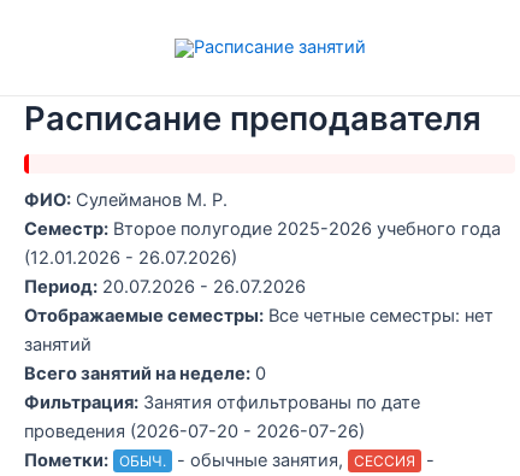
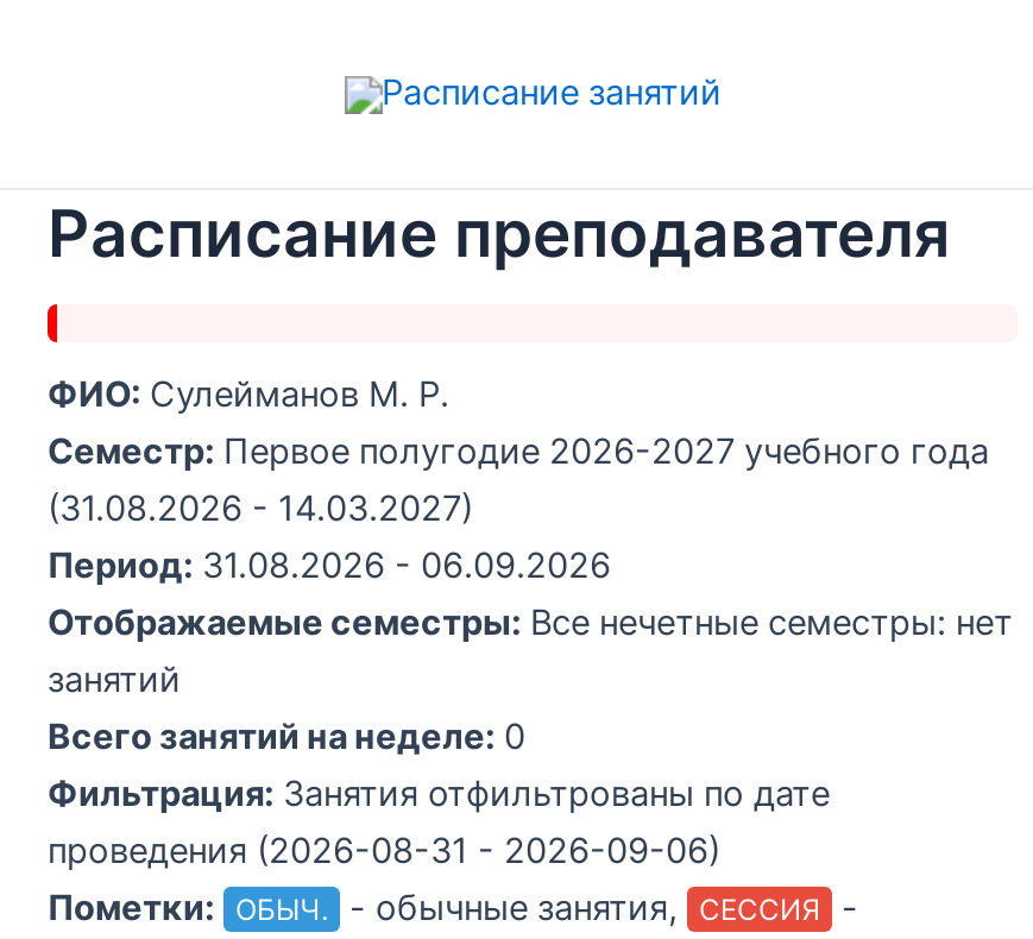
- Семестр: Второе полугодие 2025-2026 учебного года
+ Семестр: Первое полугодие 2026-2027 учебного года

- (12.01.2026 - 26.07.2026)
+ (31.08.2026 - 14.03.2027)

- Период: 20.07.2026 - 26.07.2026
+ Период: 31.08.2026 - 06.09.2026

- Отображаемые семестры: Все четные семестры: нет
+ Отображаемые семестры: Все нечетные семестры: нет

- проведения (2026-07-20 - 2026-07-26)
+ проведения (2026-08-31 - 2026-09-06)
